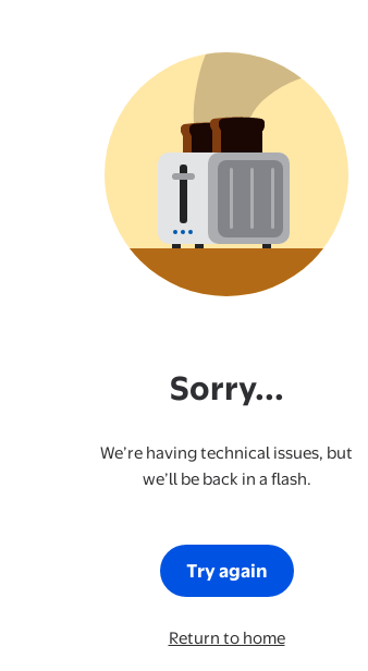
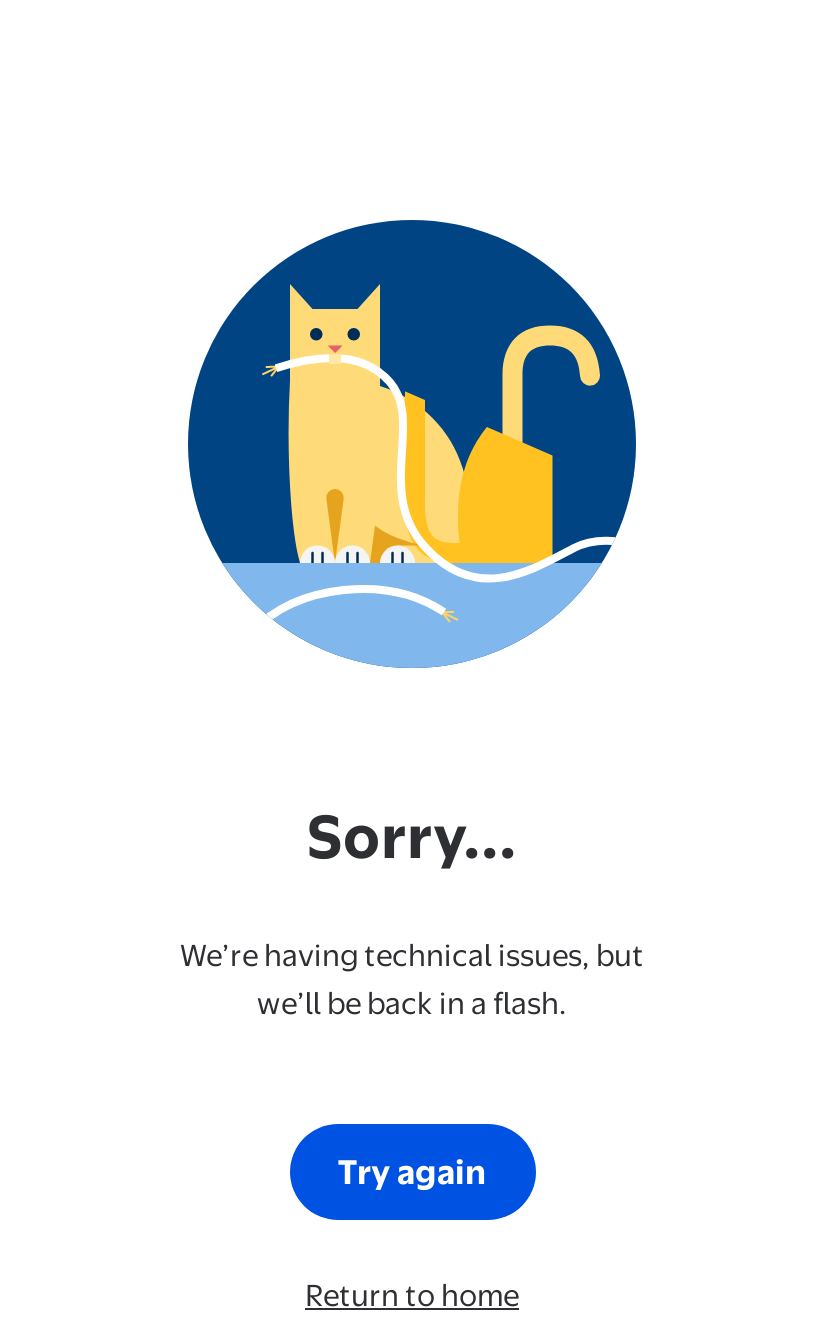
- [image]
+ [image]
